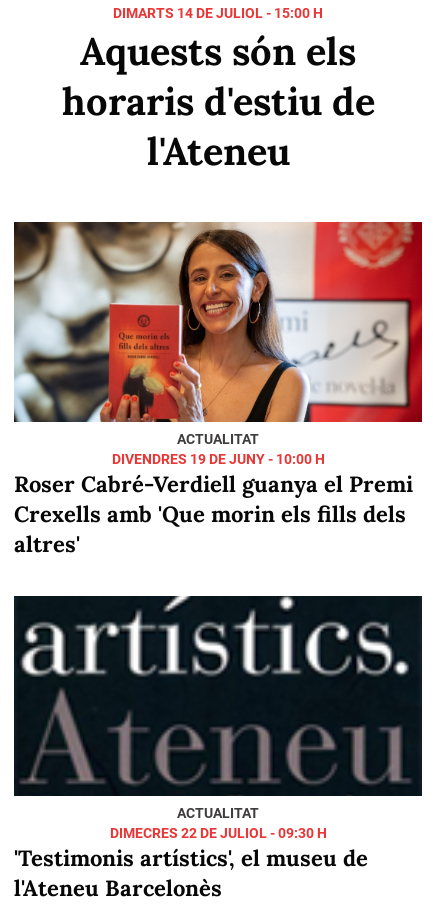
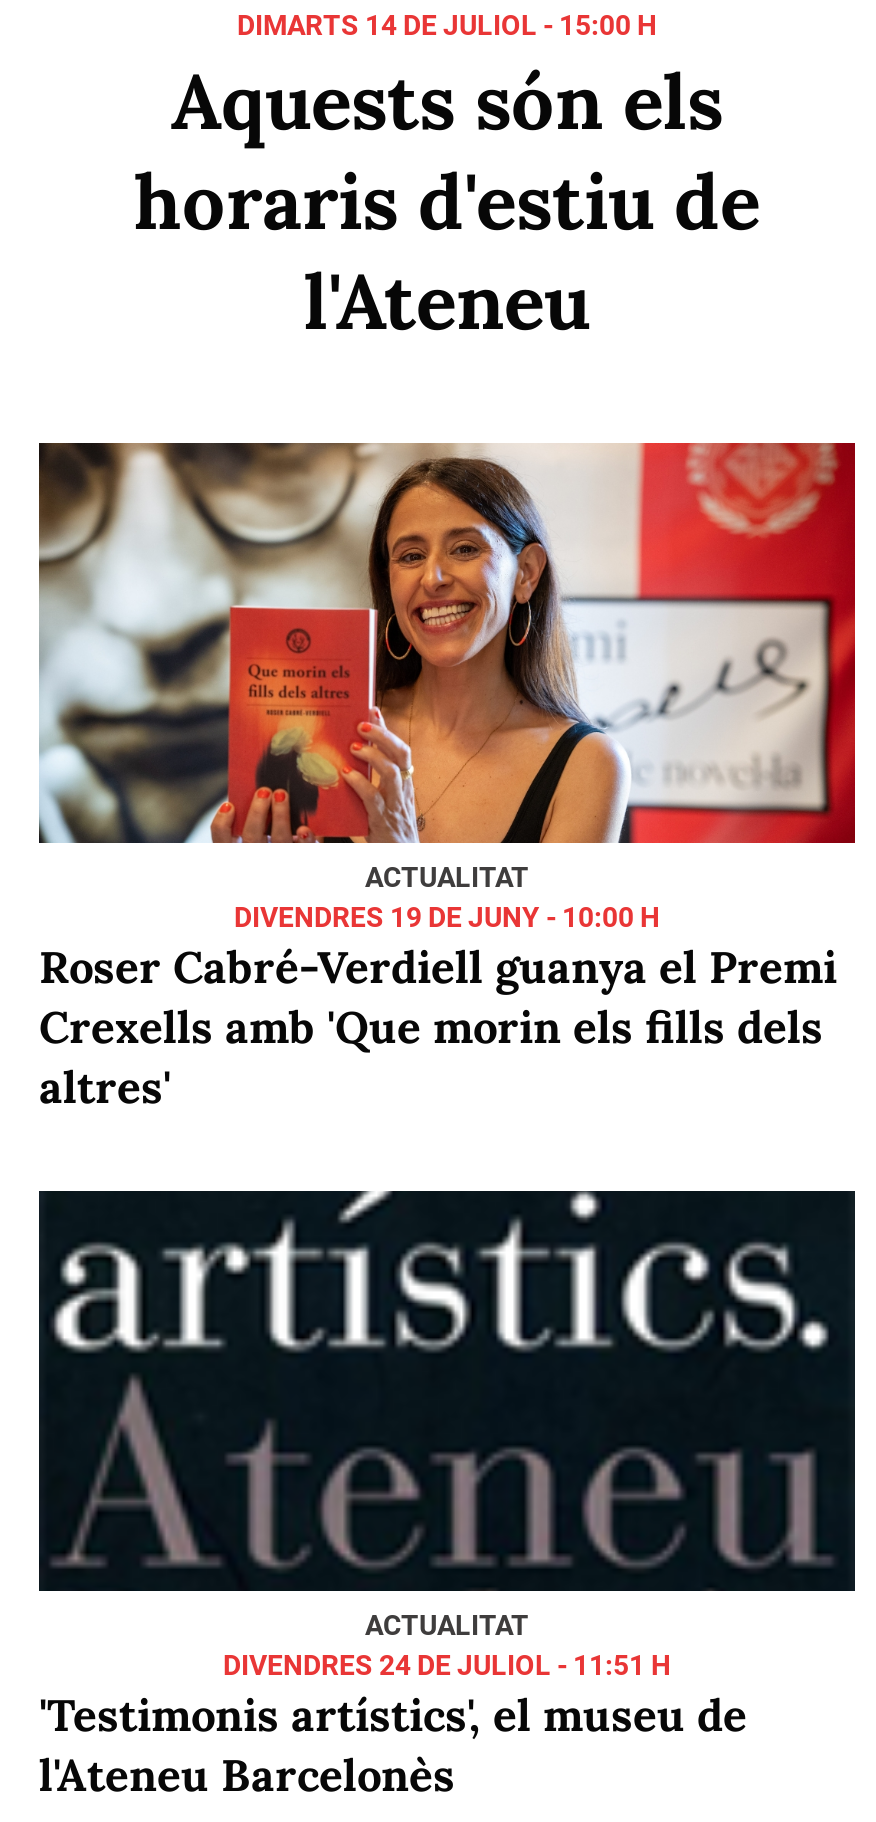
- DIMECRES 22 DE JULIOL - 09:30 H
+ DIVENDRES 24 DE JULIOL - 11:51 H
